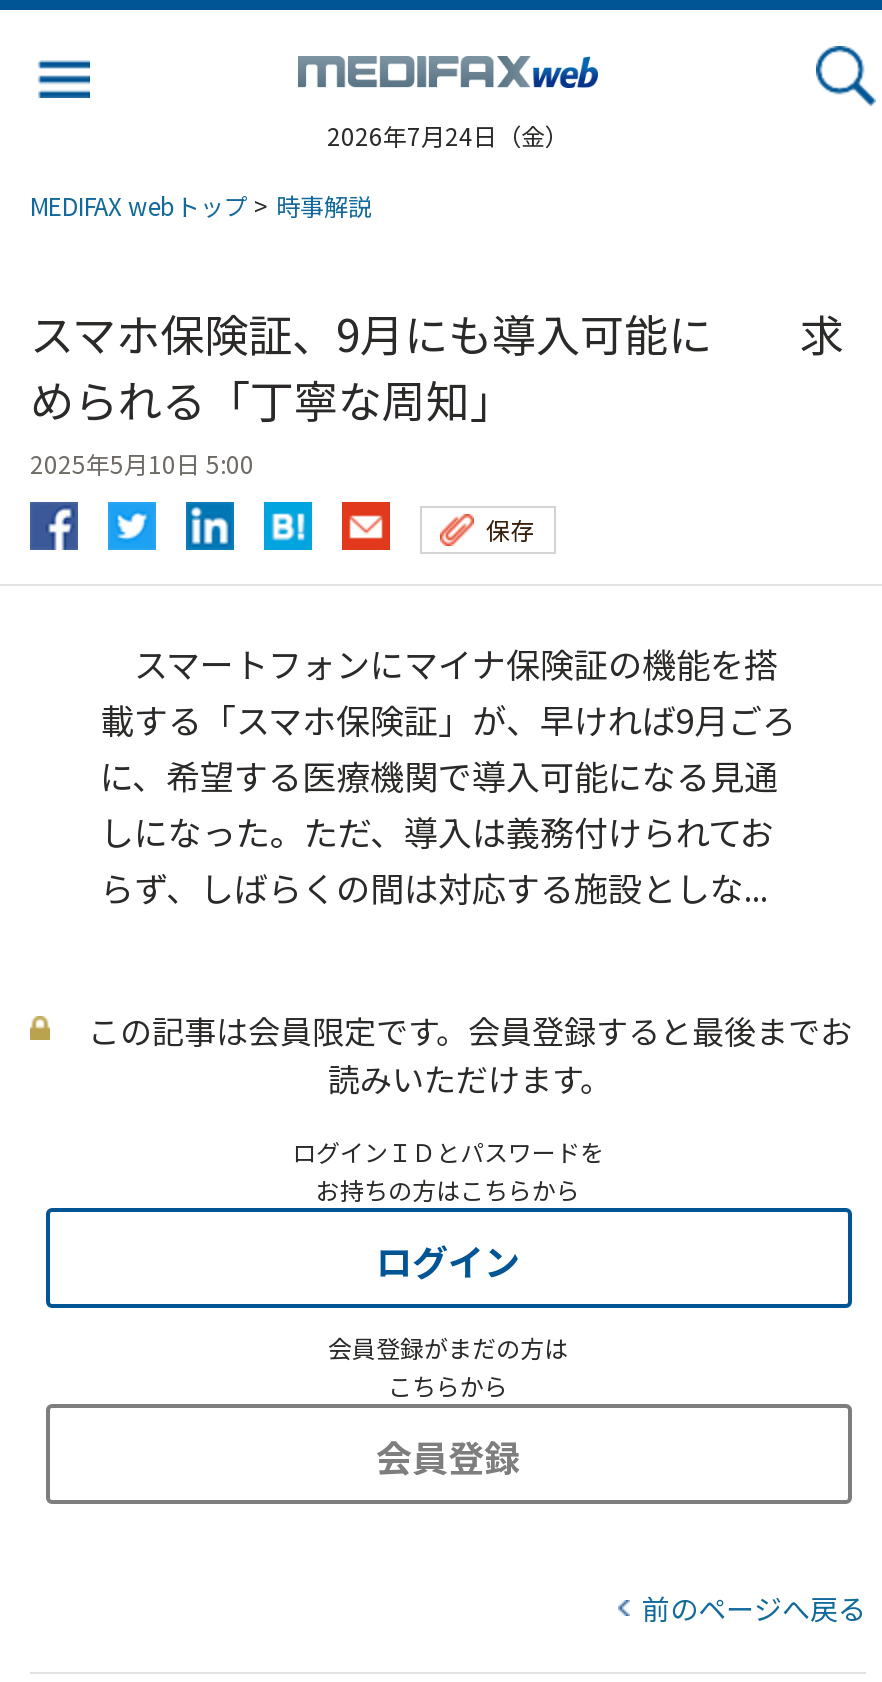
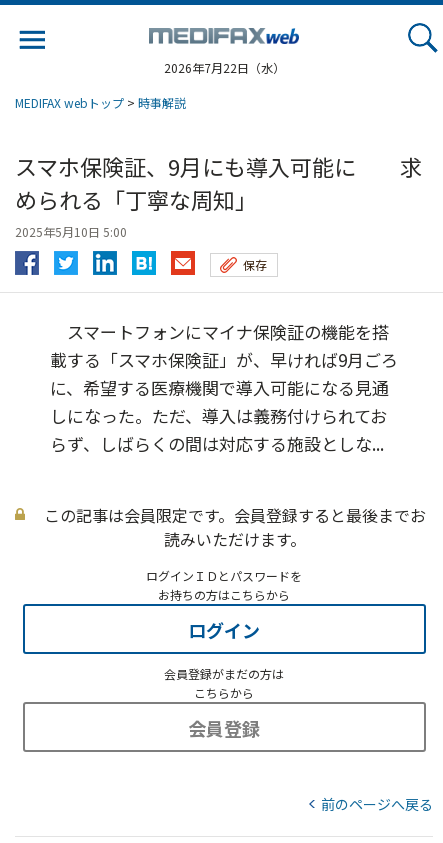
- 2026年7月24日（金）
+ 2026年7月22日（水）
